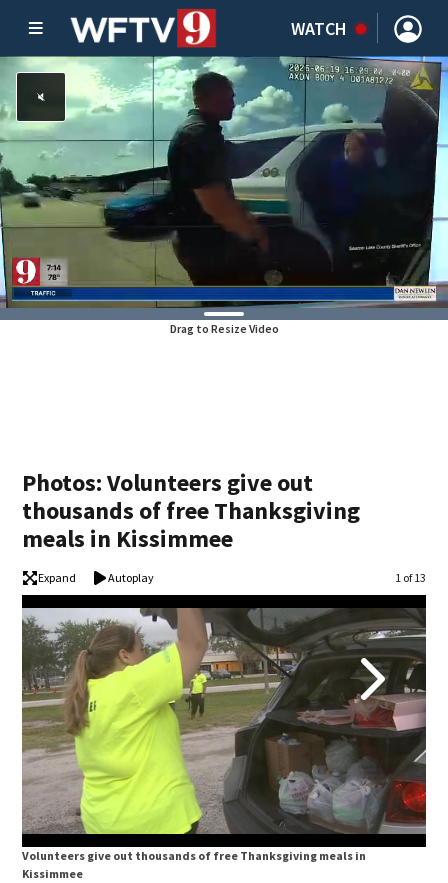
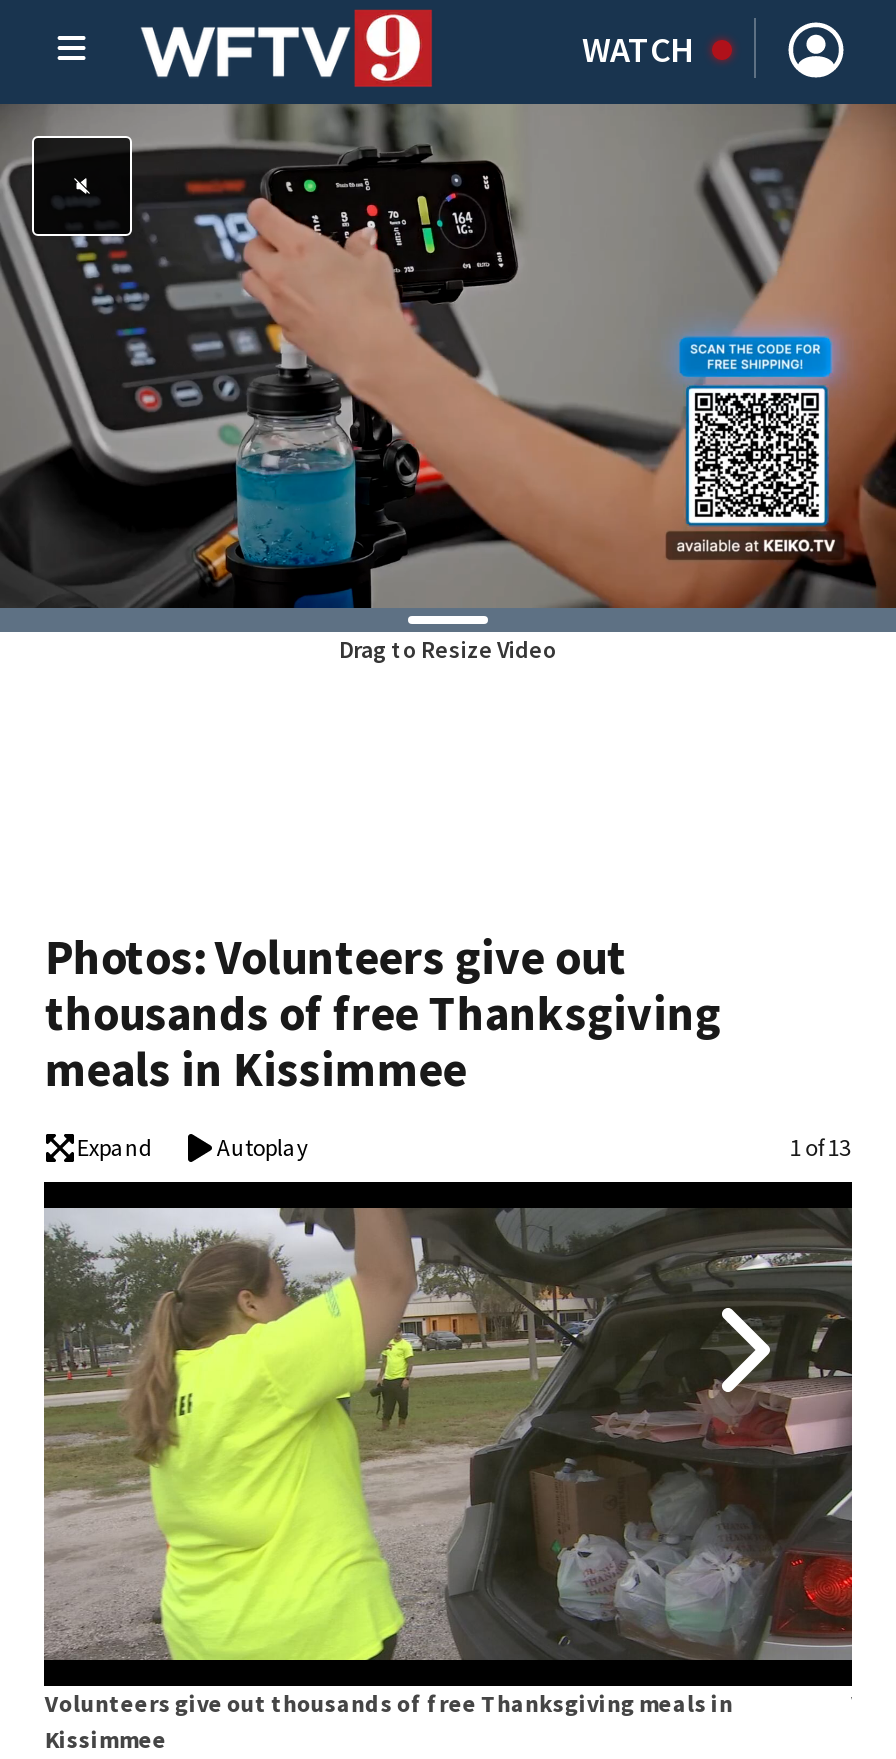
- [image]
+ [image]
